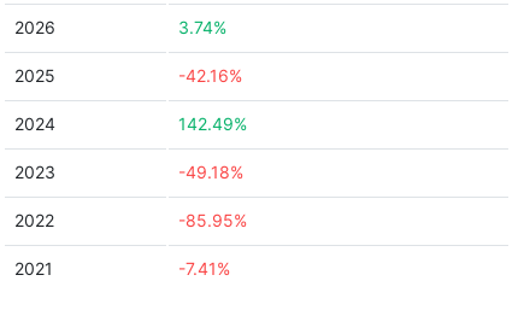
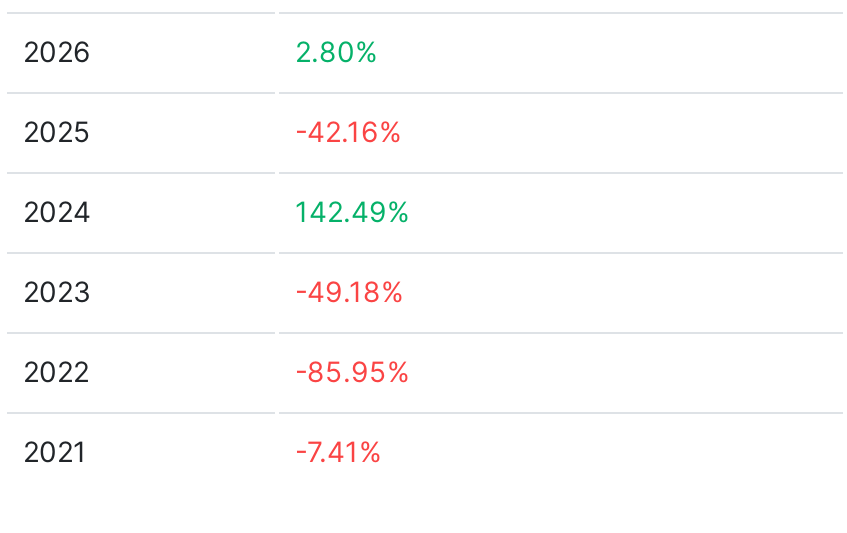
- 3.74%
+ 2.80%
